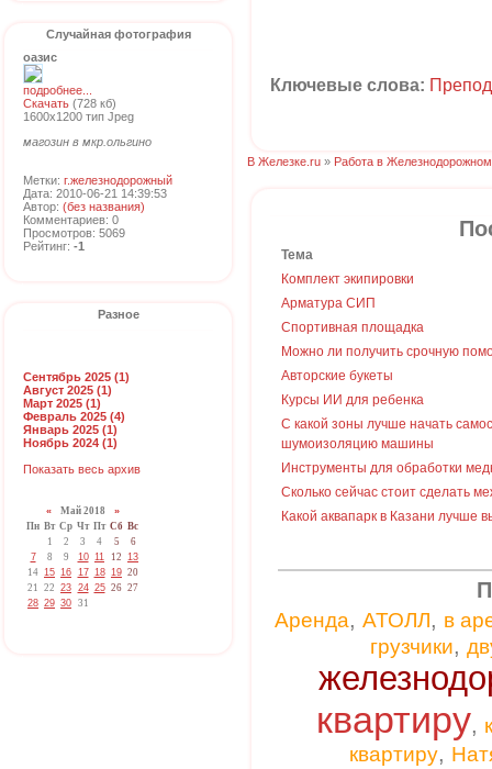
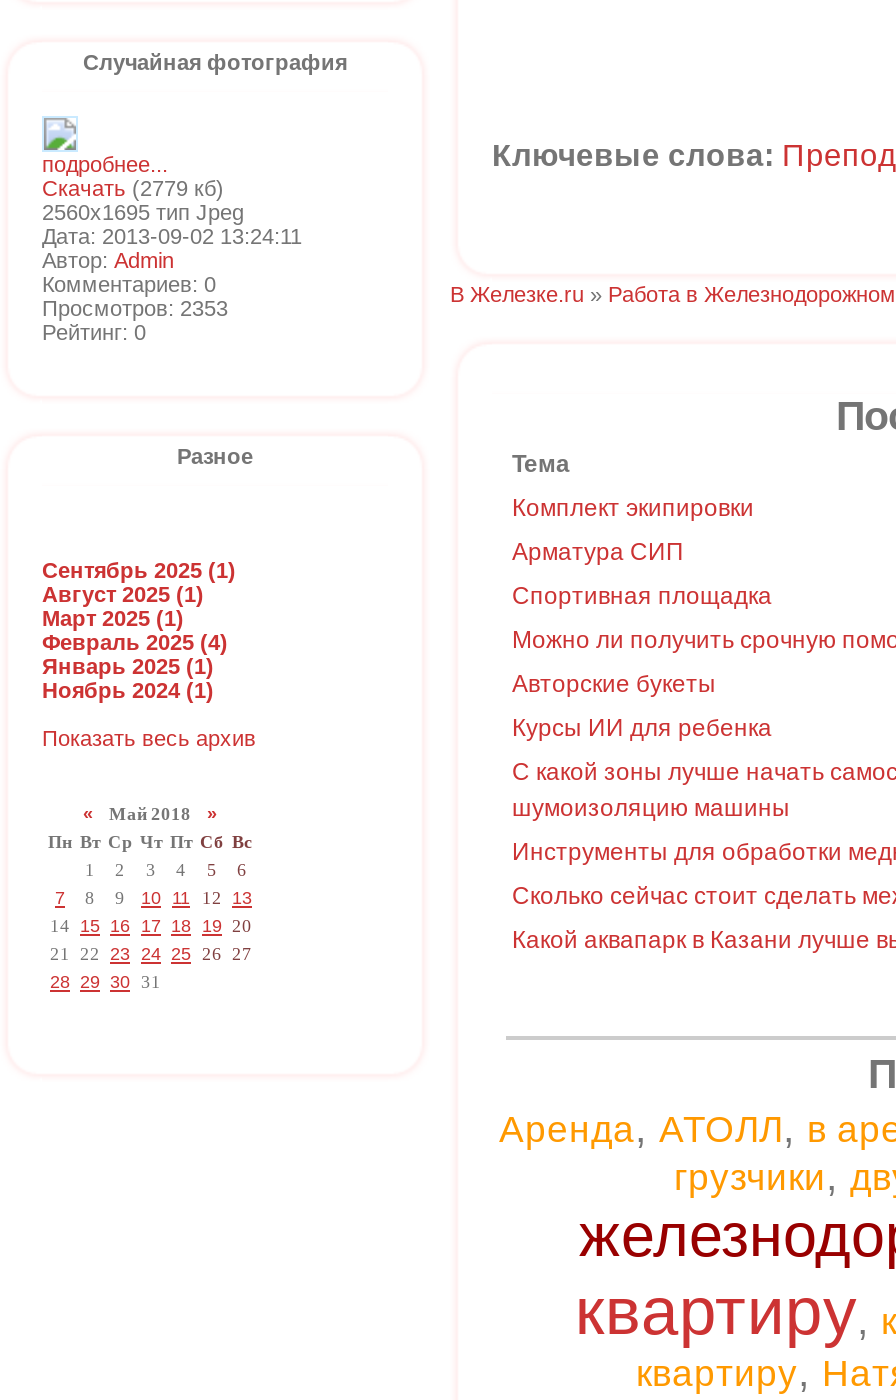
- оазис

- Скачать (728 кб)
- 1600x1200 тип Jpeg
- магозин в мкр.ольгино
- Метки: г.железнодорожный
- Дата: 2010-06-21 14:39:53
- Автор: (без названия)
+ Скачать (2779 кб)
+ 2560x1695 тип Jpeg
+ Дата: 2013-09-02 13:24:11
+ Автор: Admin

moved up: Комментариев: 0

- Просмотров: 5069
+ Просмотров: 2353

- Рейтинг: -1
+ Рейтинг: 0

moved up: Разное | Сентябрь 2025 (1) | Август 2025 (1) | ... | 21 22 23 24 25 26 27 | 28 29 30 31
